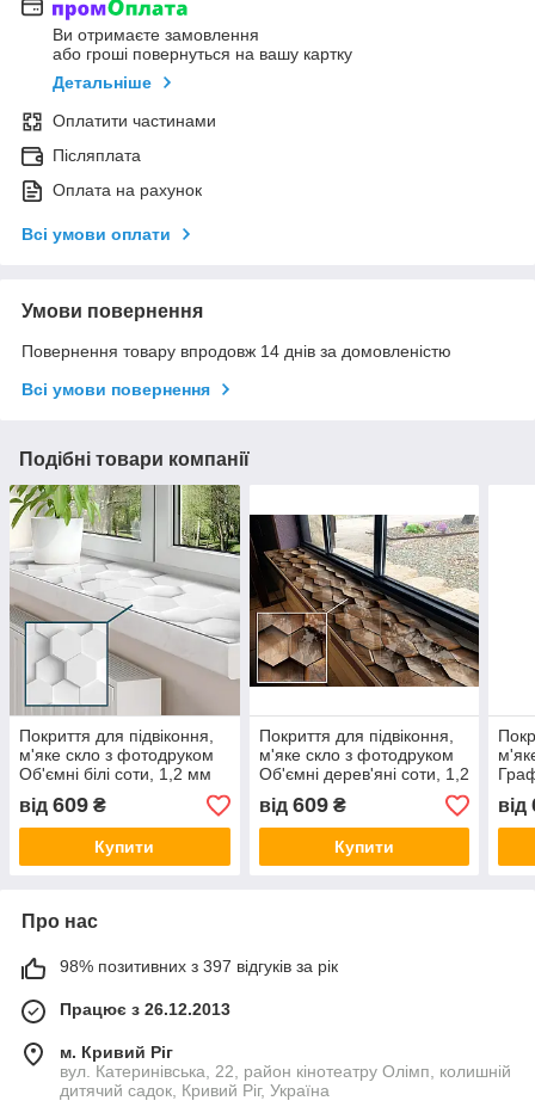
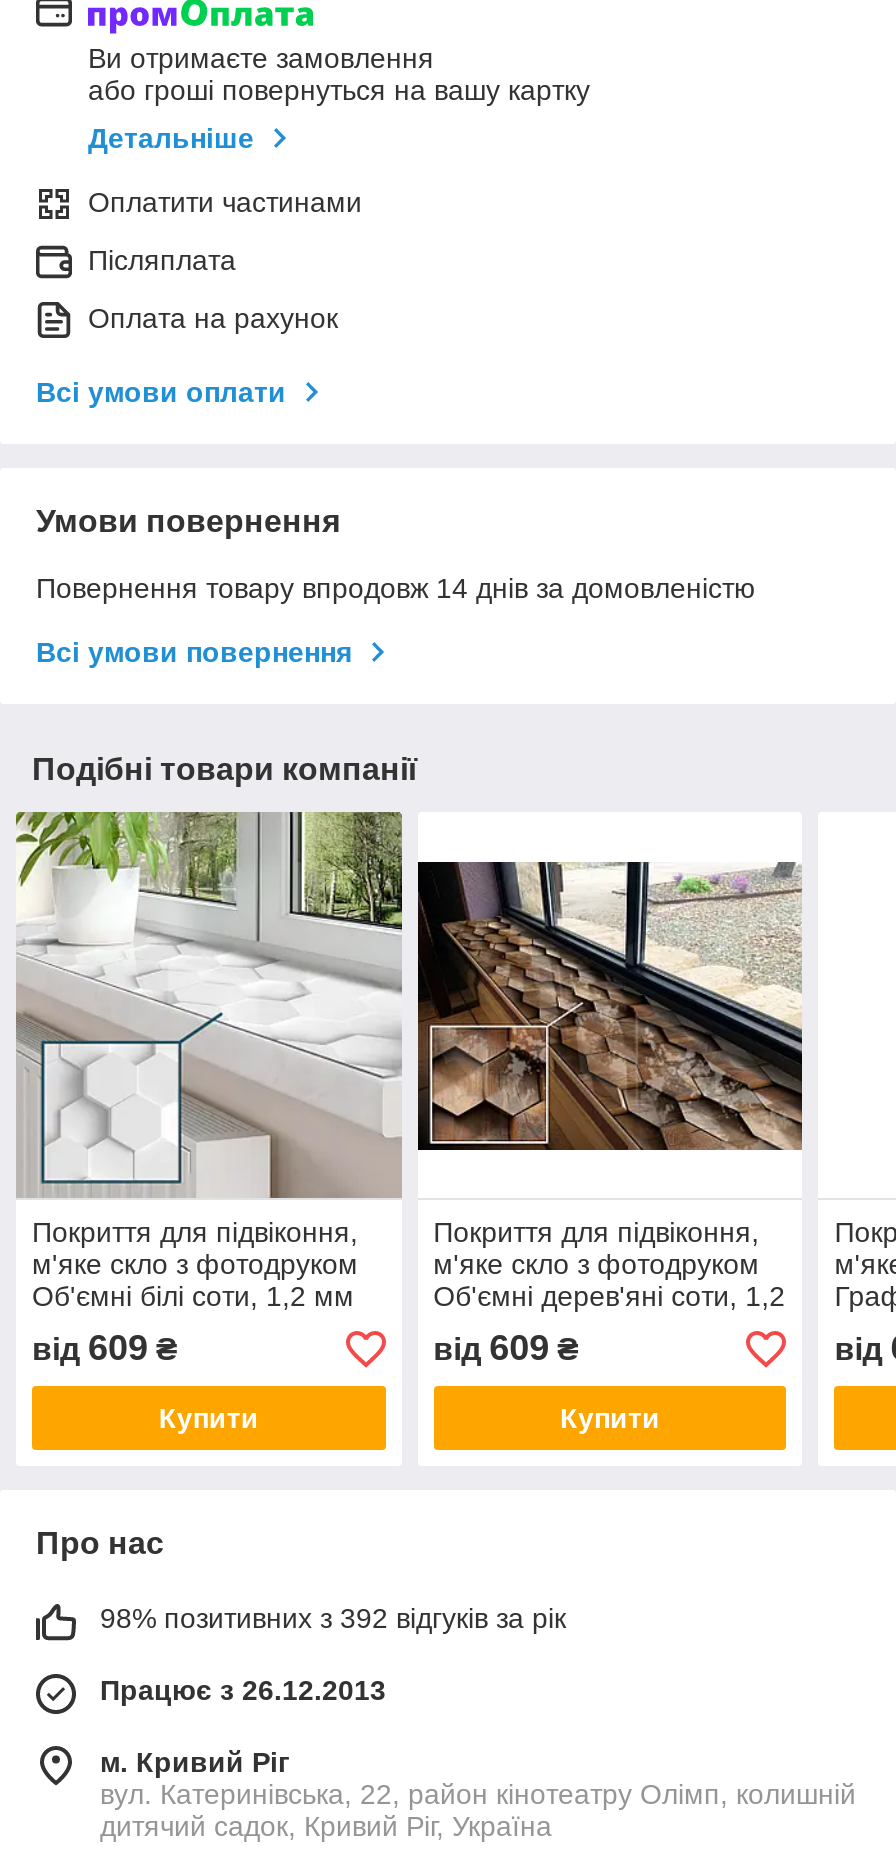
- 98% позитивних з 397 відгуків за рік
+ 98% позитивних з 392 відгуків за рік
